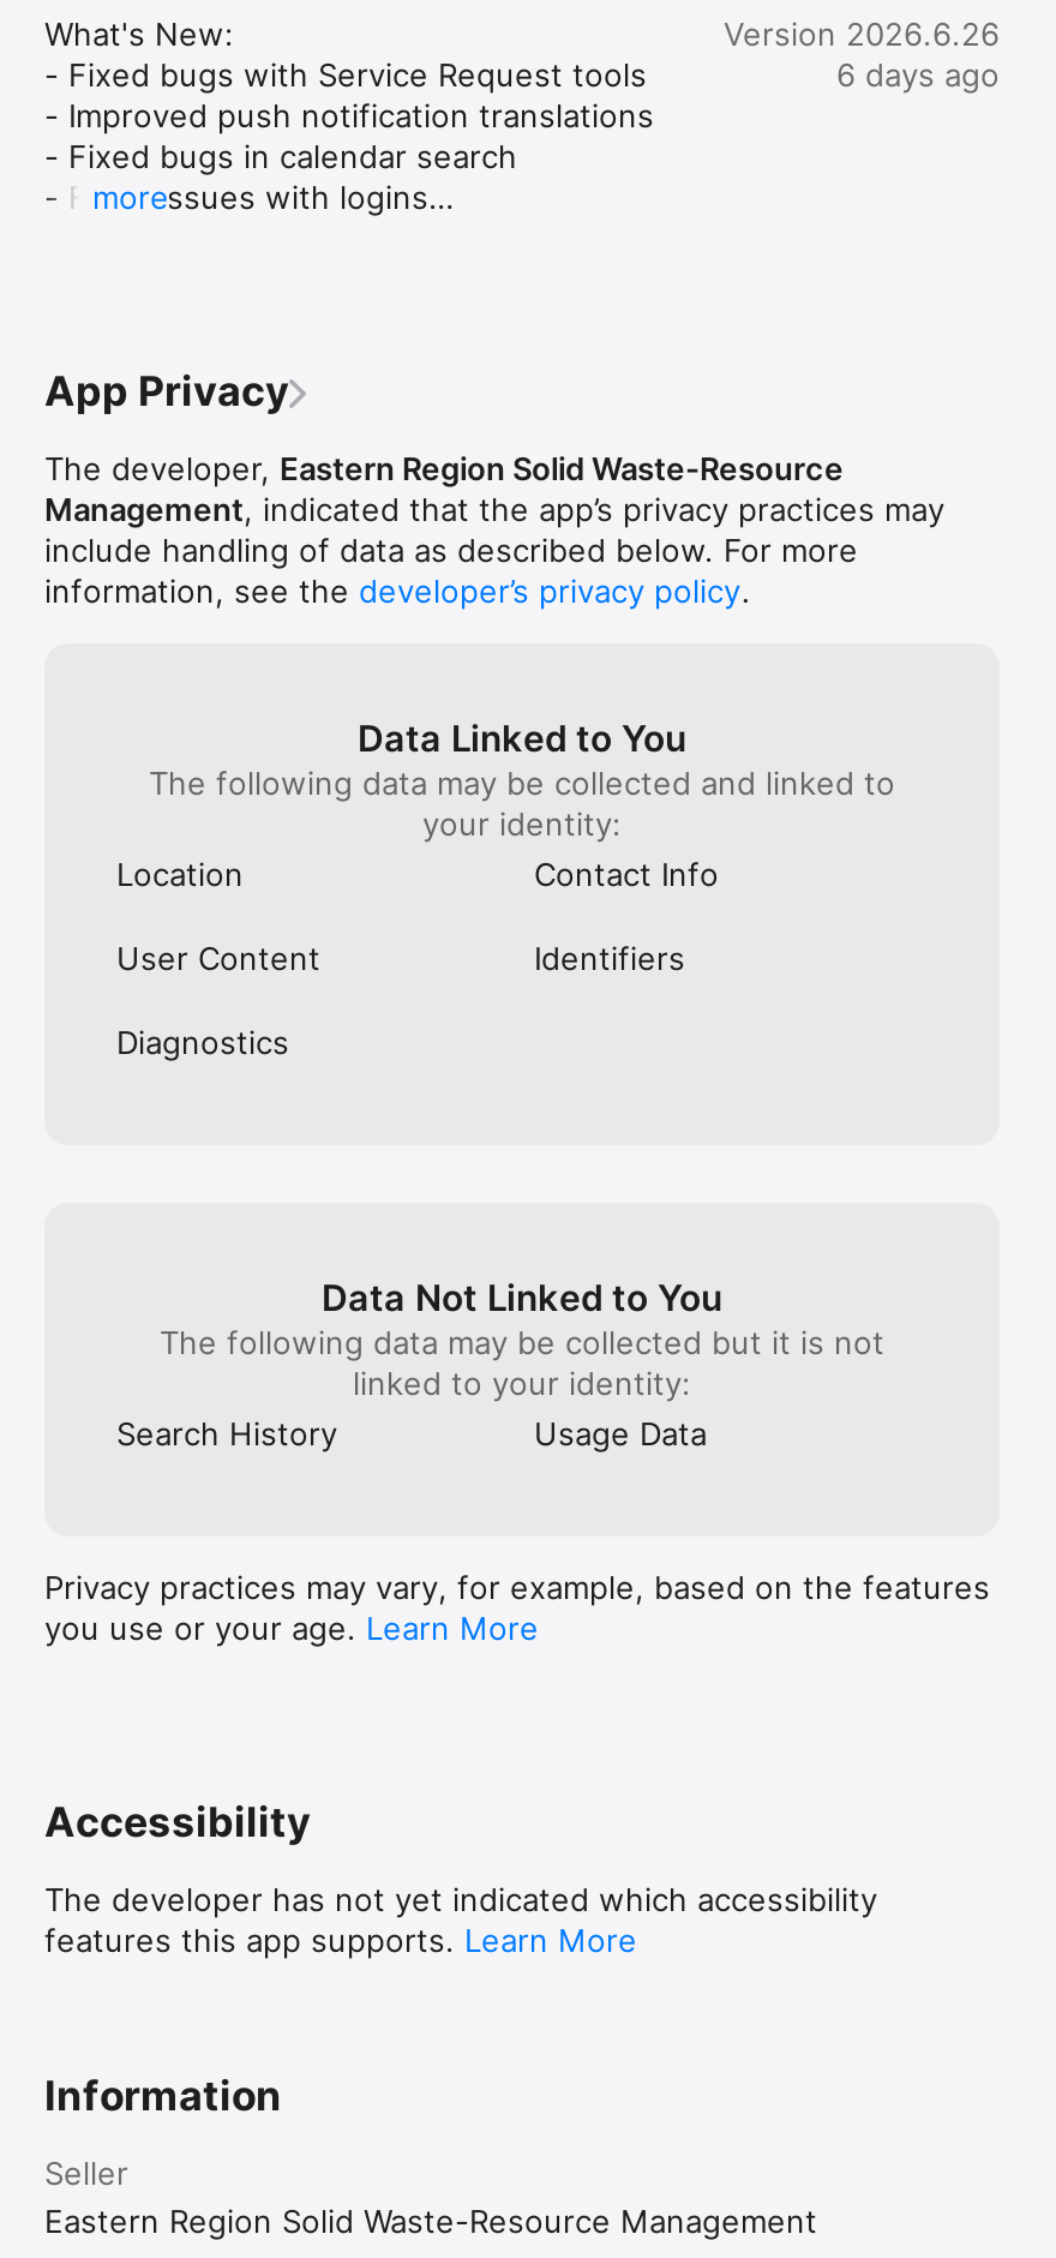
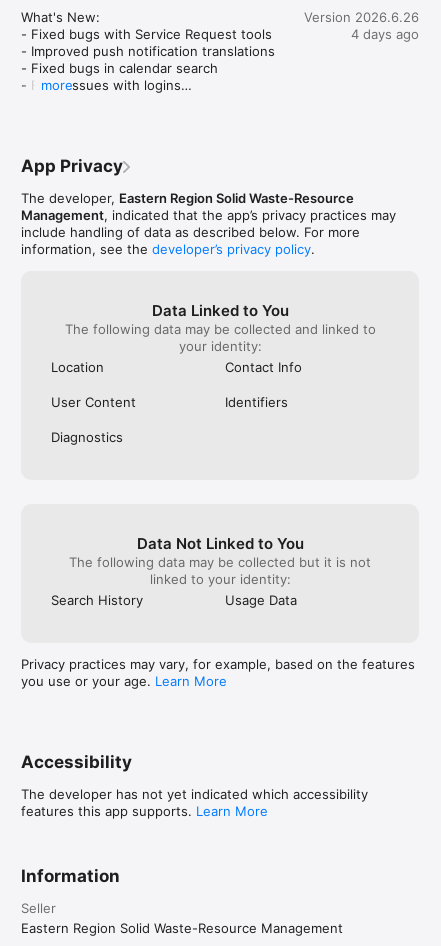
- 6 days ago
+ 4 days ago
